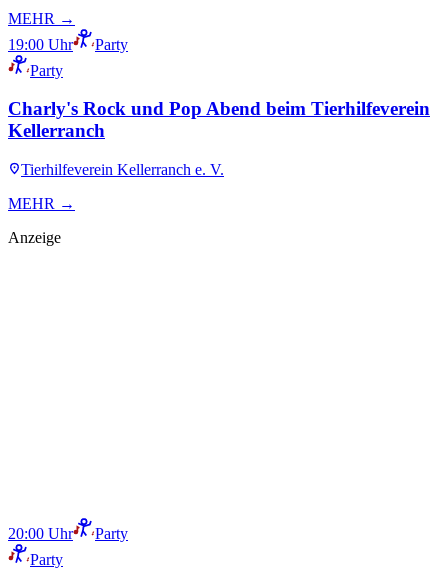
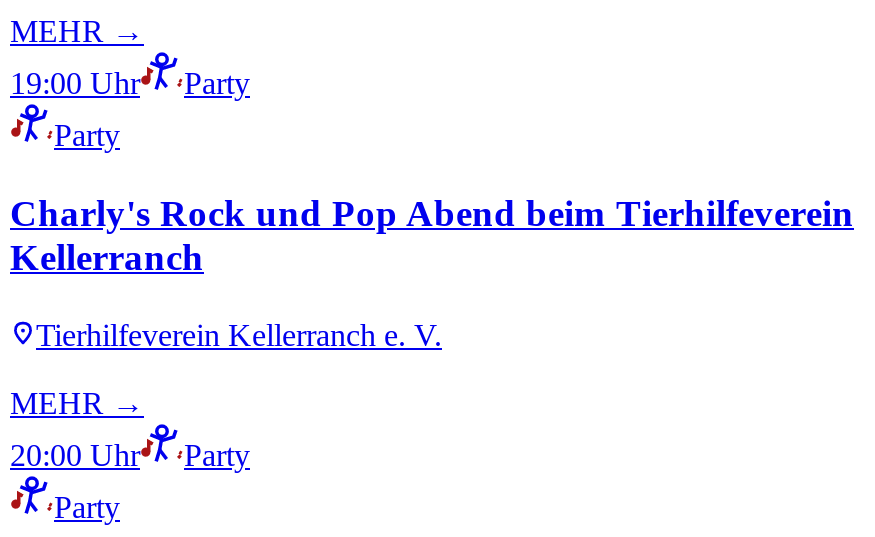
- Anzeige
